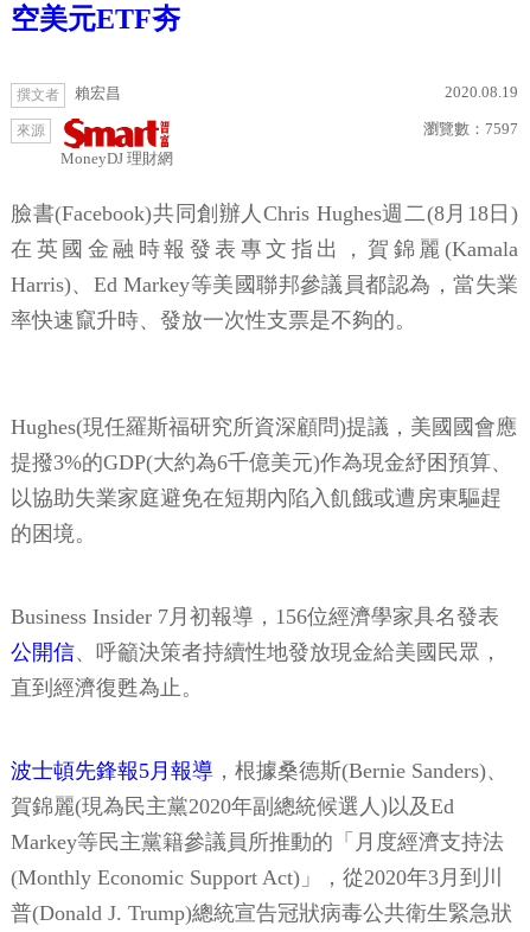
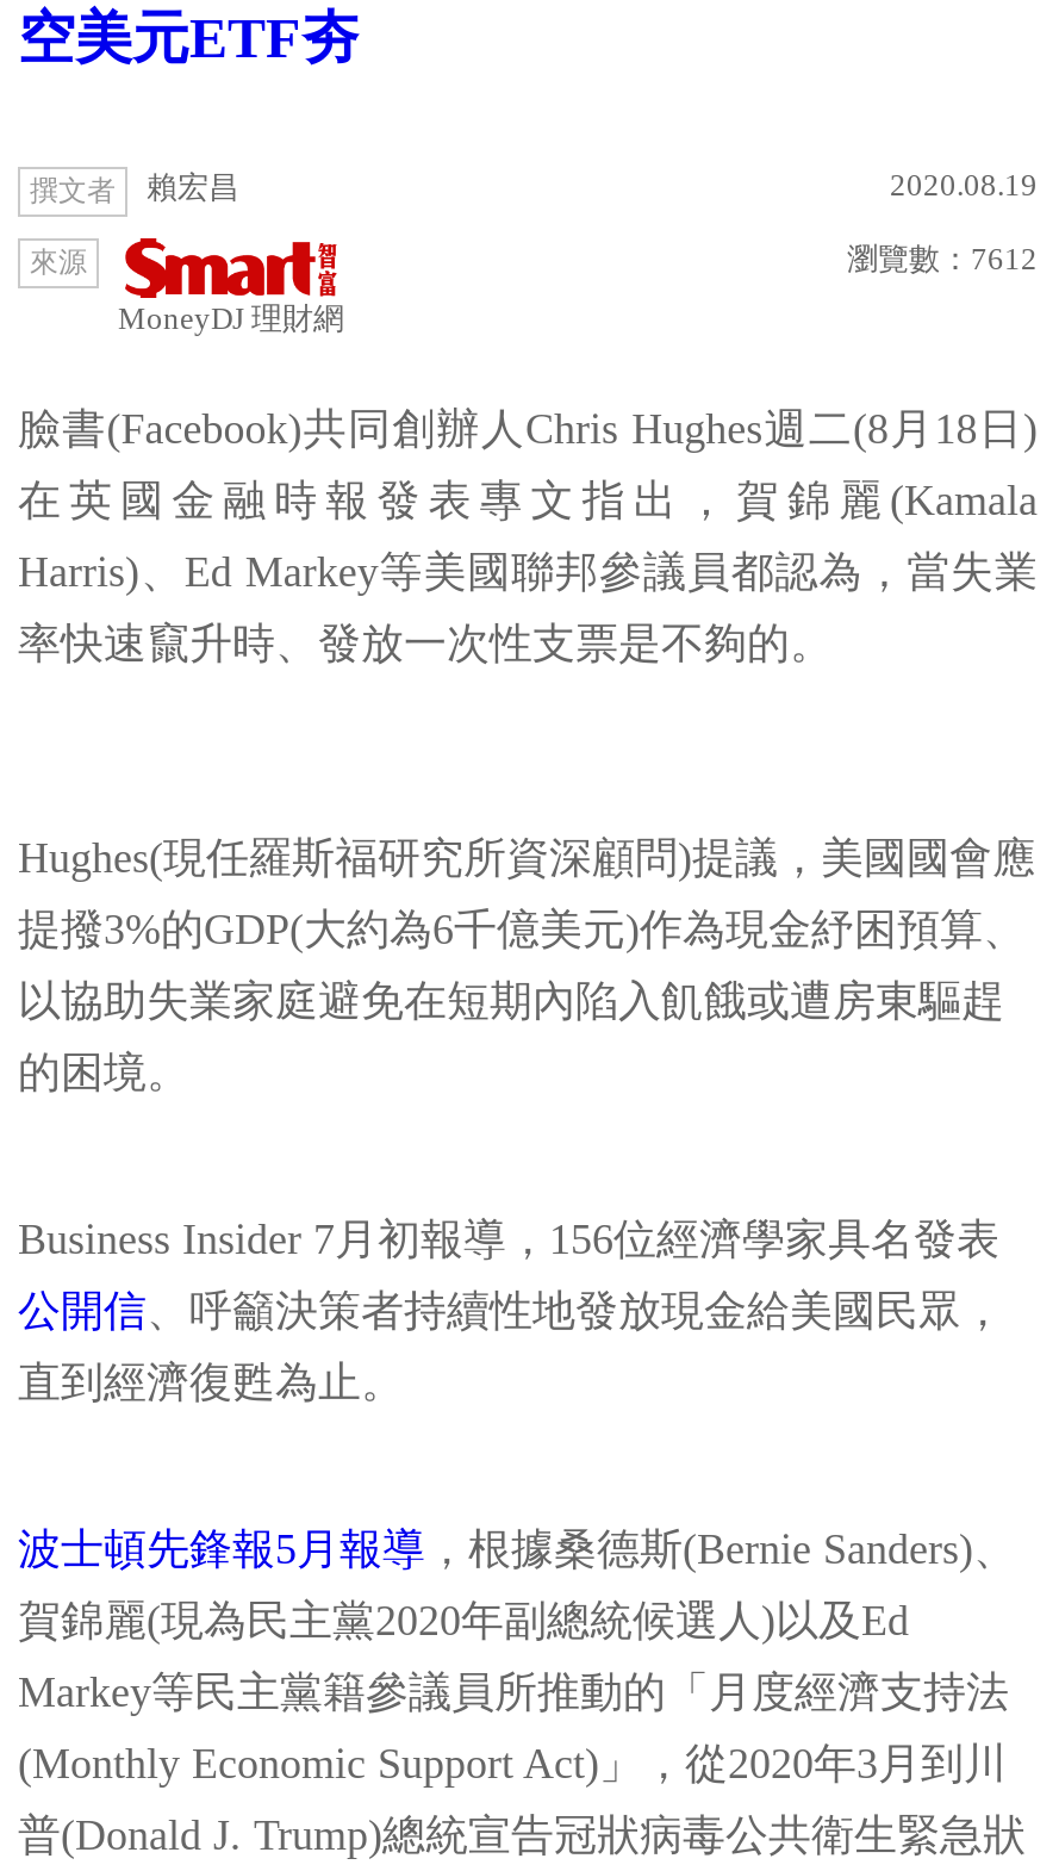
- 瀏覽數：7597
+ 瀏覽數：7612
